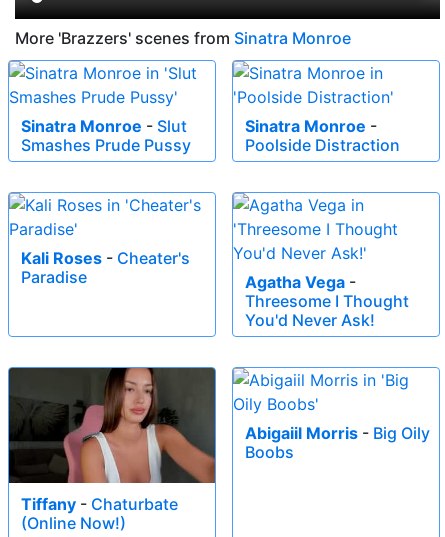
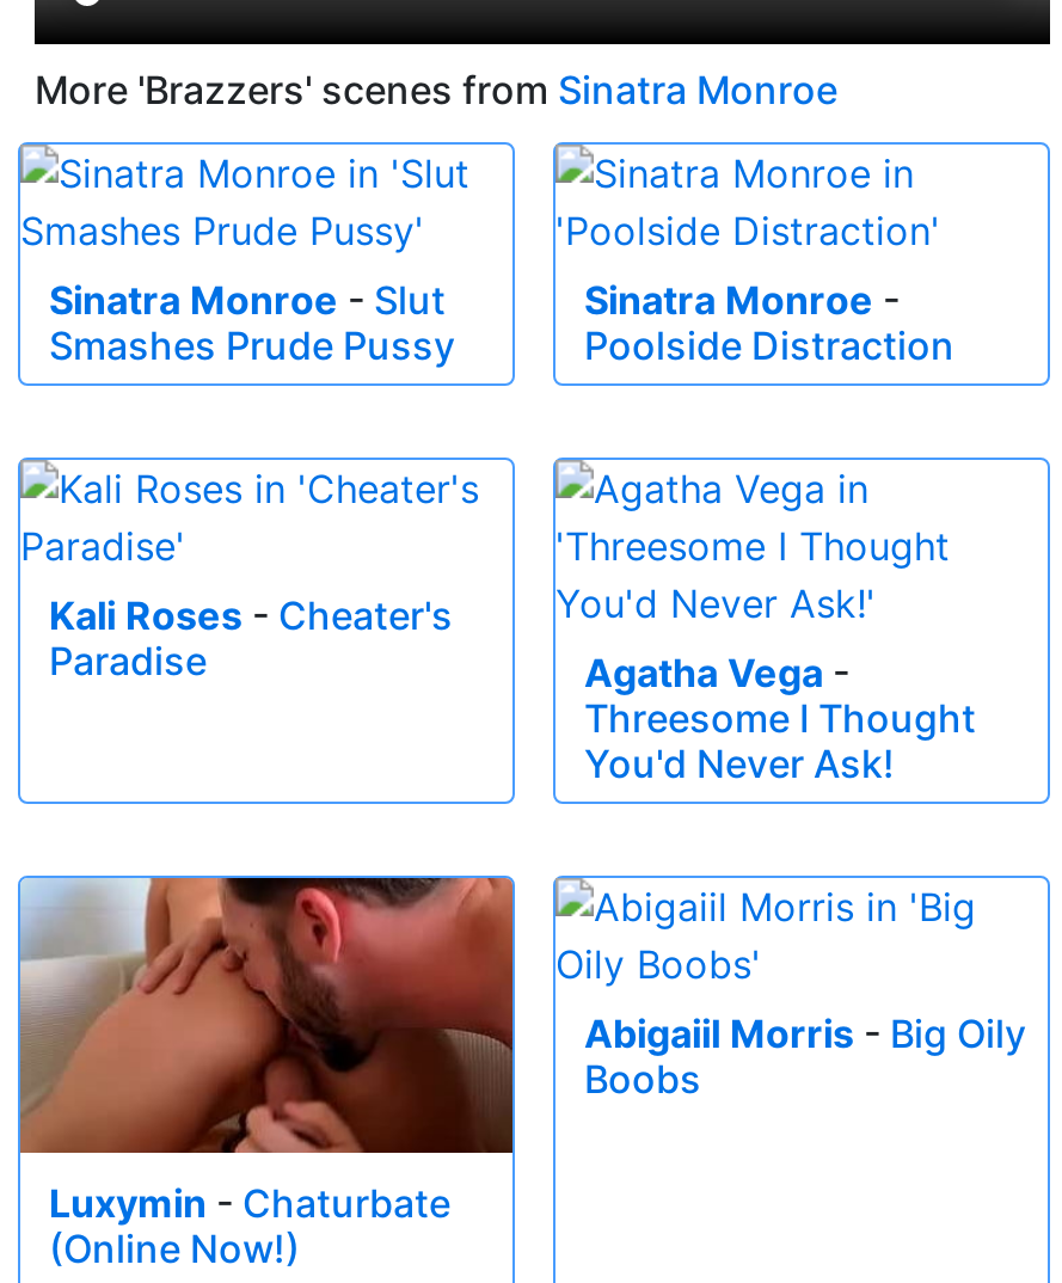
- [image]
- Tiffany - Chaturbate
+ [image]
+ Luxymin - Chaturbate
